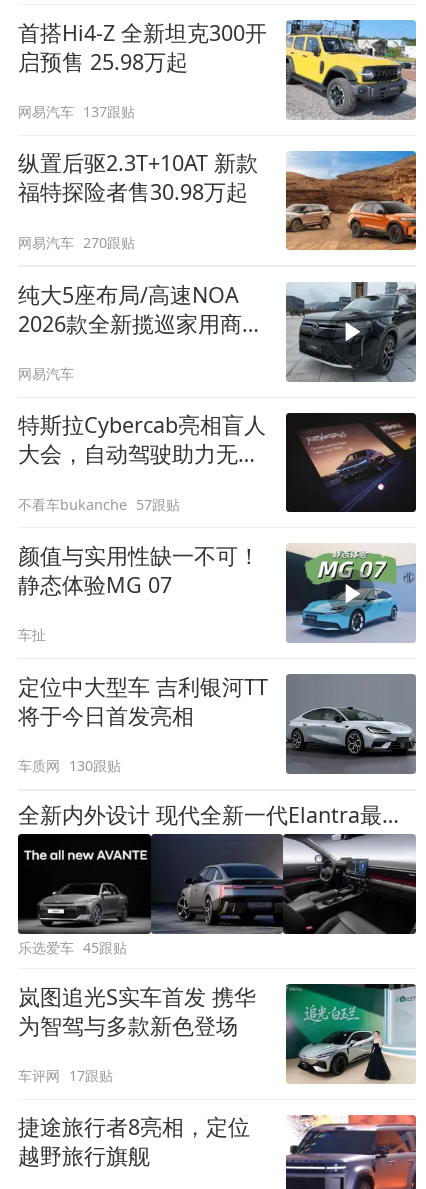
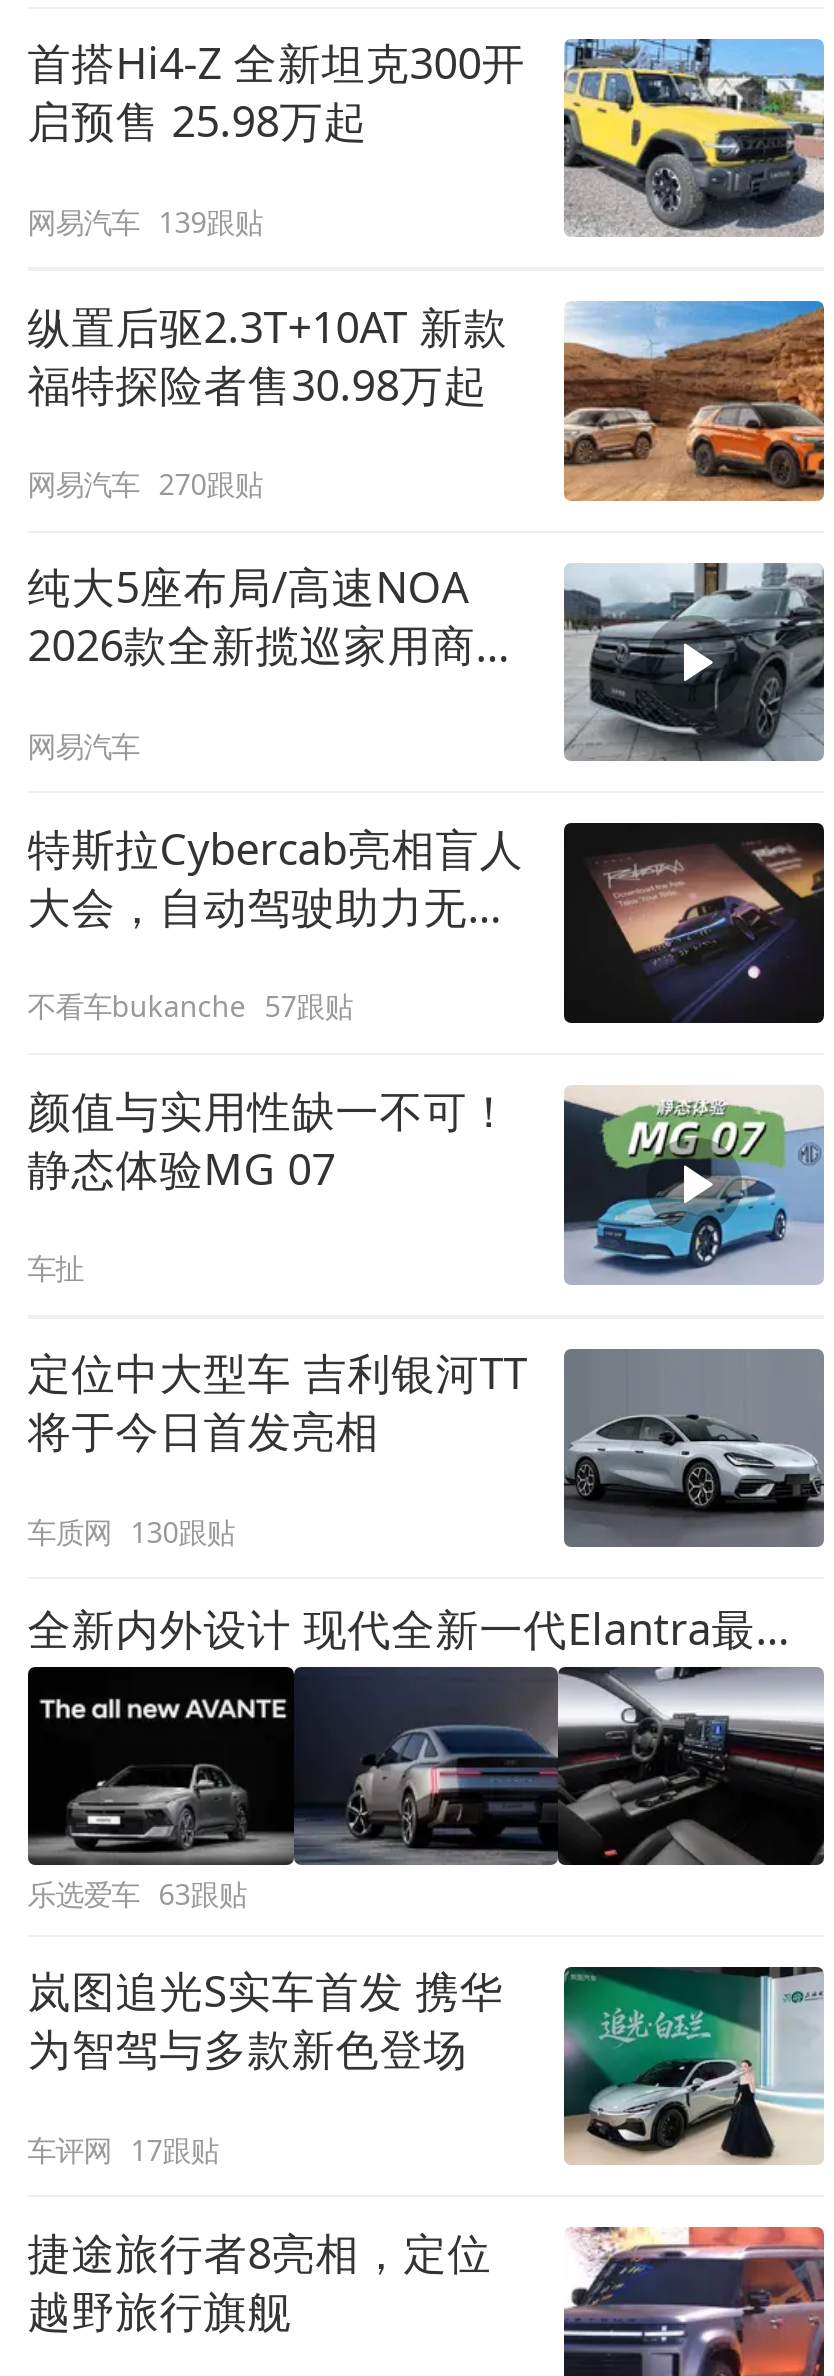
- 网易汽车 137跟贴
+ 网易汽车 139跟贴

- 乐选爱车 45跟贴
+ 乐选爱车 63跟贴
